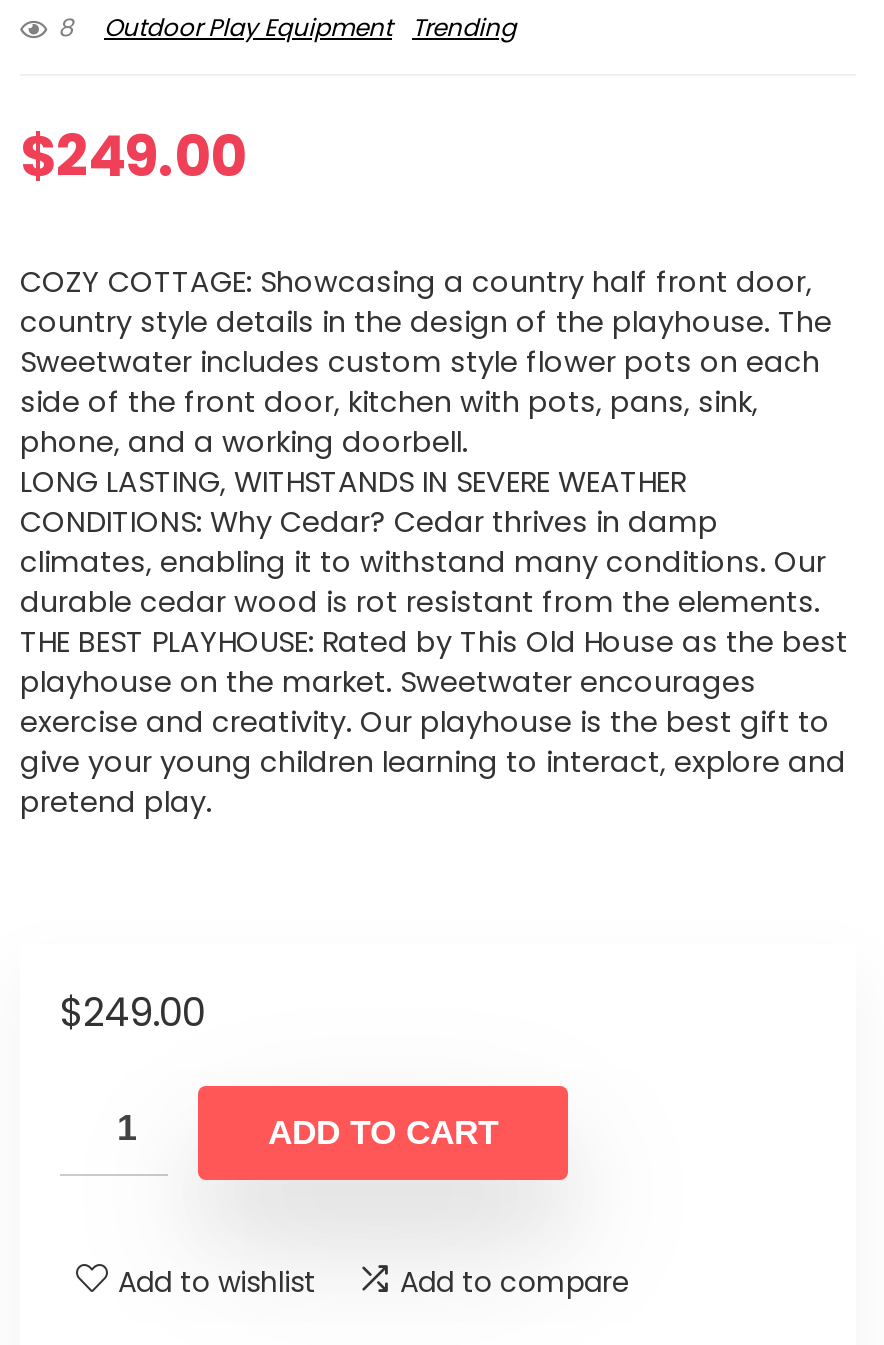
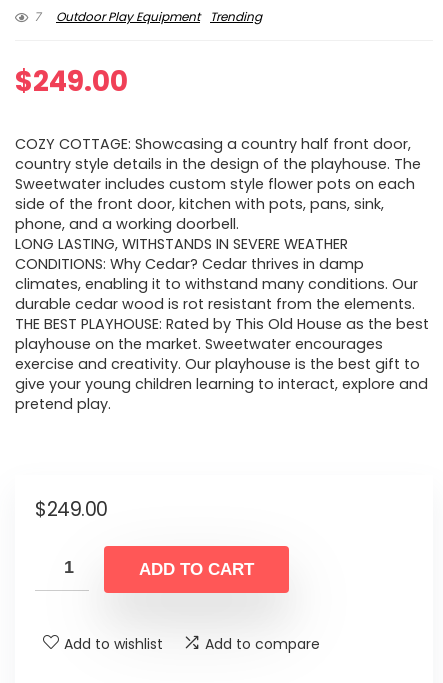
- 8 Outdoor Play Equipment Trending
+ 7 Outdoor Play Equipment Trending
